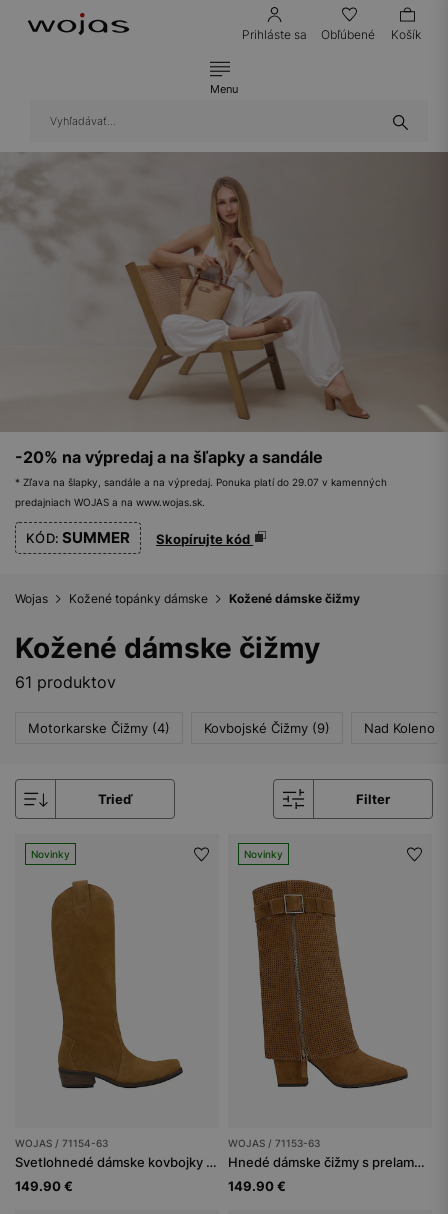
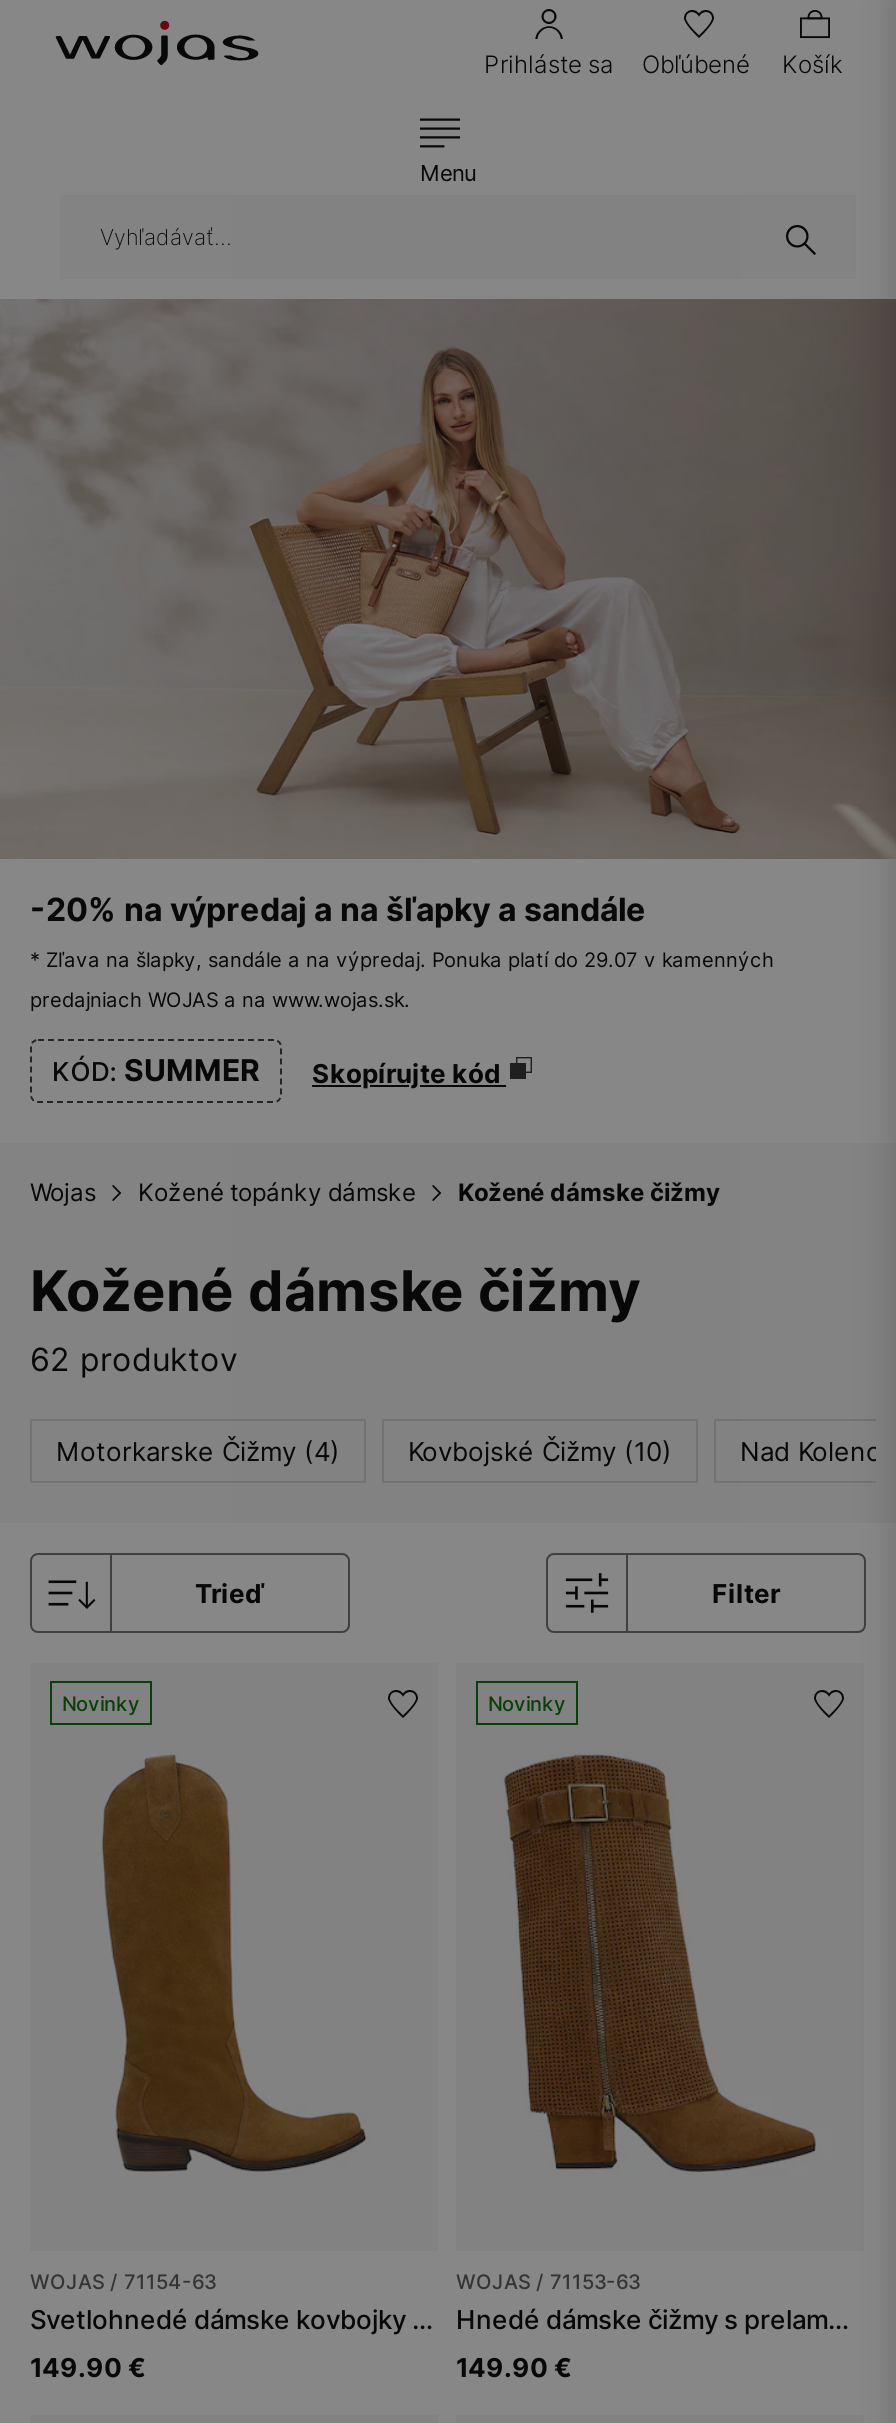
- 61 produktov
+ 62 produktov

- Kovbojské Čižmy (9)
+ Kovbojské Čižmy (10)
